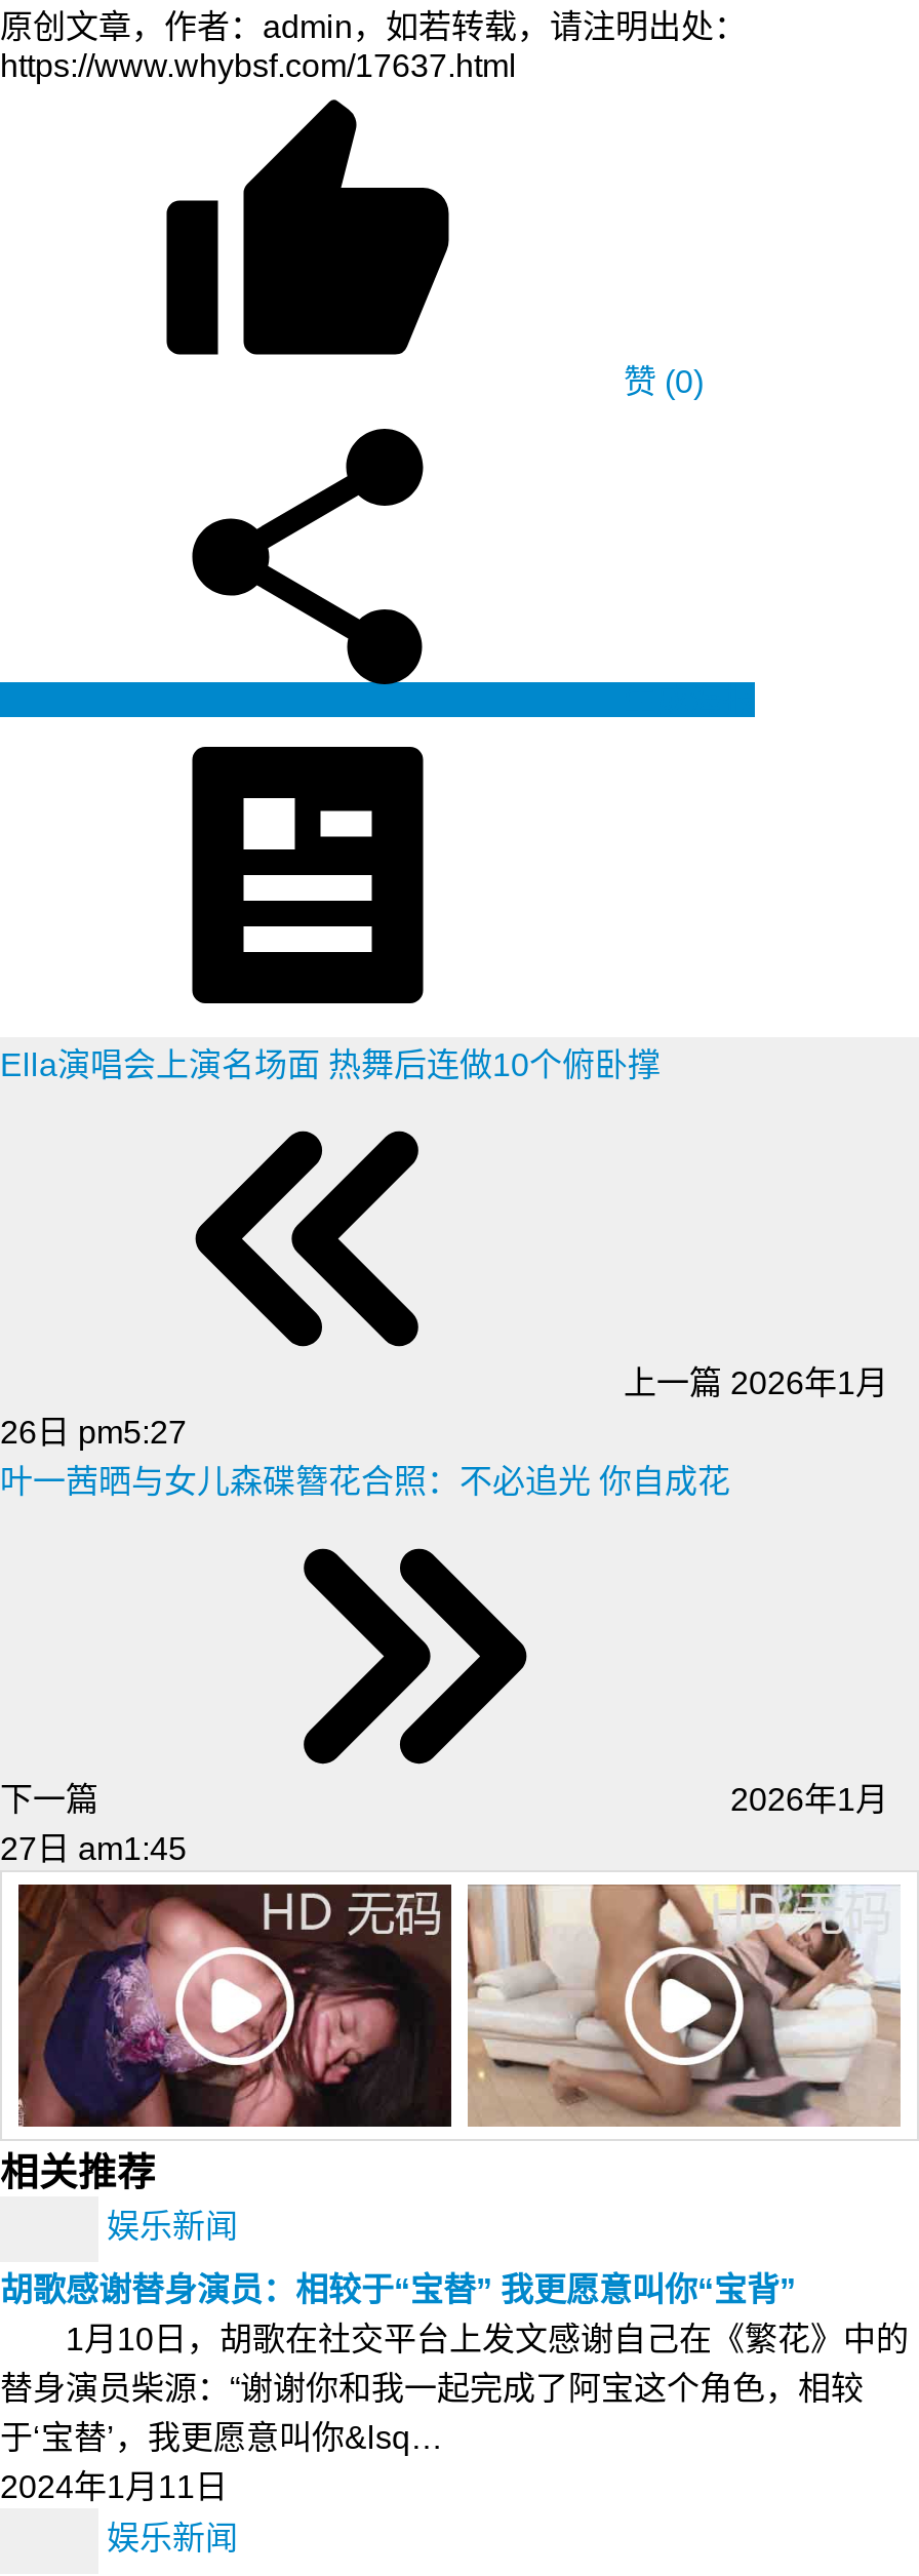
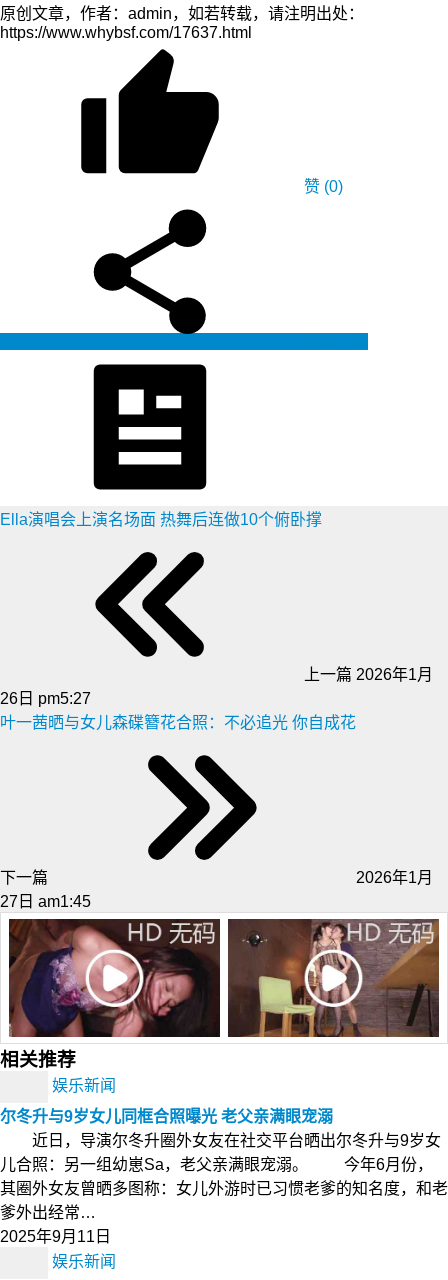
- [image]
+ [image]

- 胡歌感谢替身演员：相较于“宝替” 我更愿意叫你“宝背”
- 1月10日，胡歌在社交平台上发文感谢自己在《繁花》中的
- 替身演员柴源：“谢谢你和我一起完成了阿宝这个角色，相较
- 于‘宝替’，我更愿意叫你&lsq…
- 2024年1月11日
+ 尔冬升与9岁女儿同框合照曝光 老父亲满眼宠溺
+ 近日，导演尔冬升圈外女友在社交平台晒出尔冬升与9岁女
+ 儿合照：另一组幼崽Sa，老父亲满眼宠溺。 今年6月份，
+ 其圈外女友曾晒多图称：女儿外游时已习惯老爹的知名度，和老
+ 爹外出经常…
+ 2025年9月11日
